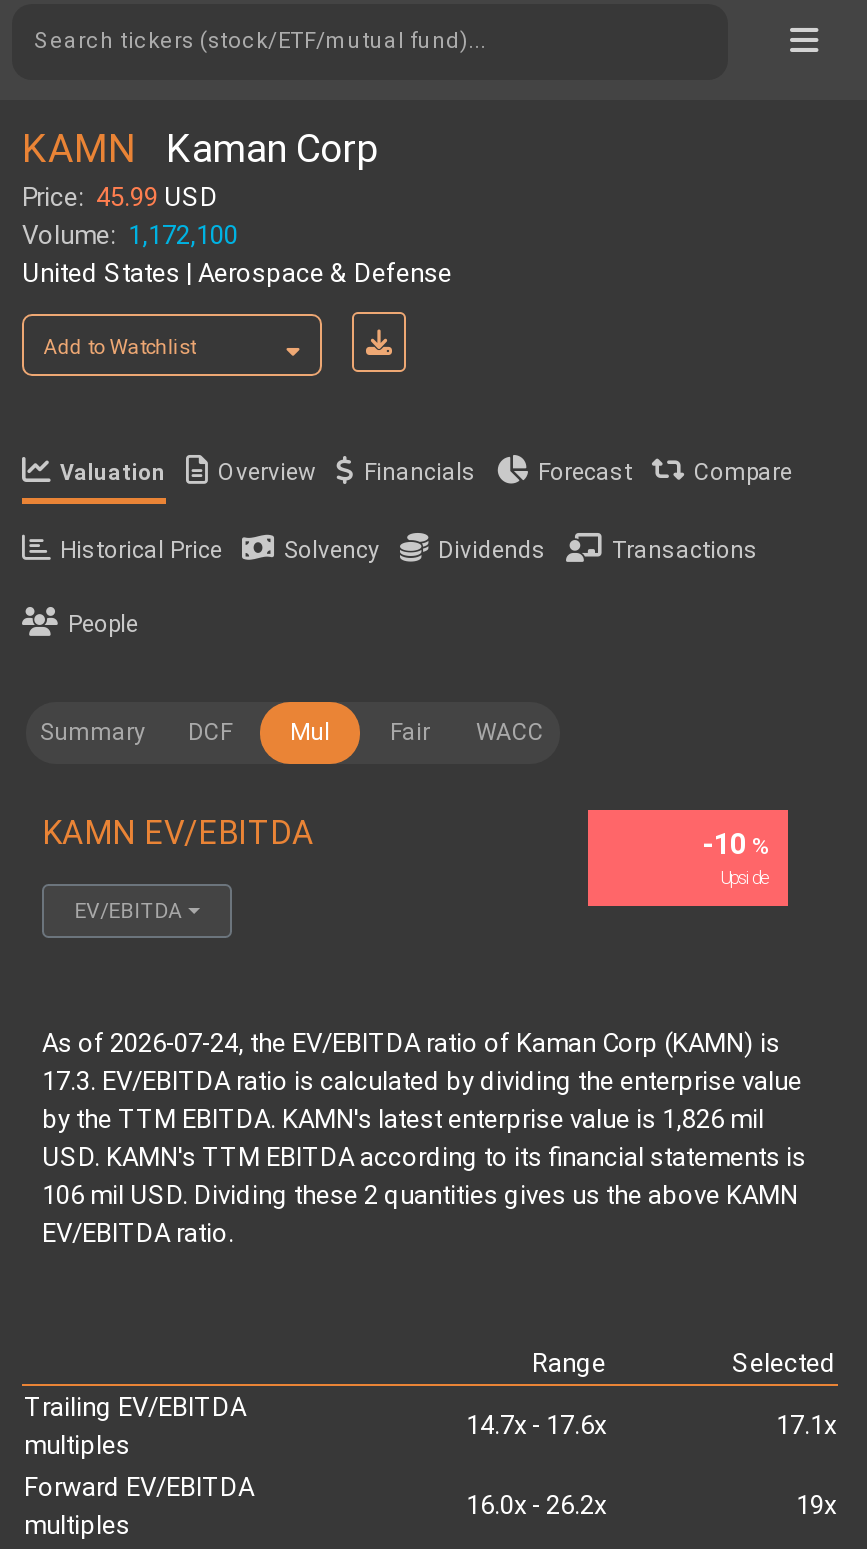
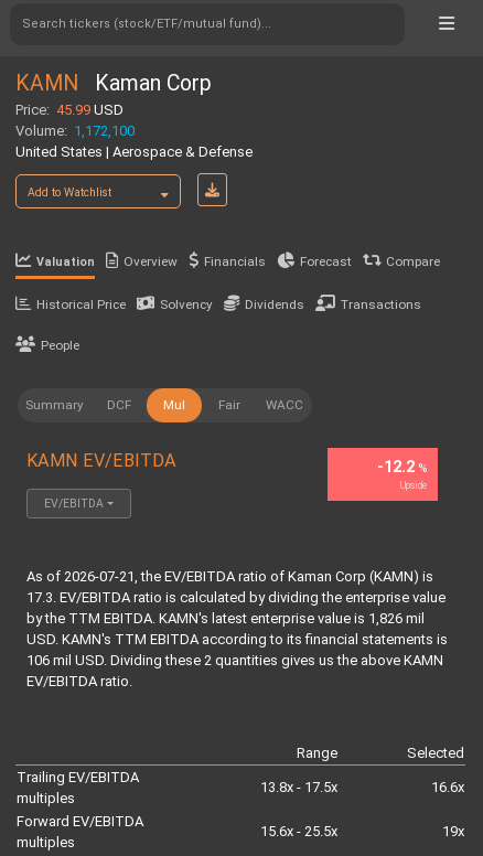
- -10%
+ -12.2%

- As of 2026-07-24, the EV/EBITDA ratio of Kaman Corp (KAMN) is
+ As of 2026-07-21, the EV/EBITDA ratio of Kaman Corp (KAMN) is

- 14.7x - 17.6x
- 17.1x
+ 13.8x - 17.5x
+ 16.6x

- 16.0x - 26.2x
+ 15.6x - 25.5x
